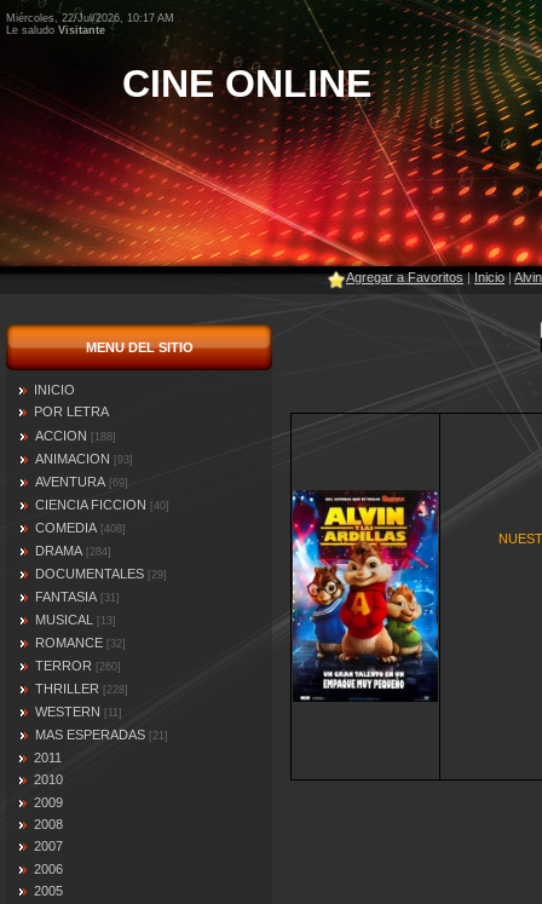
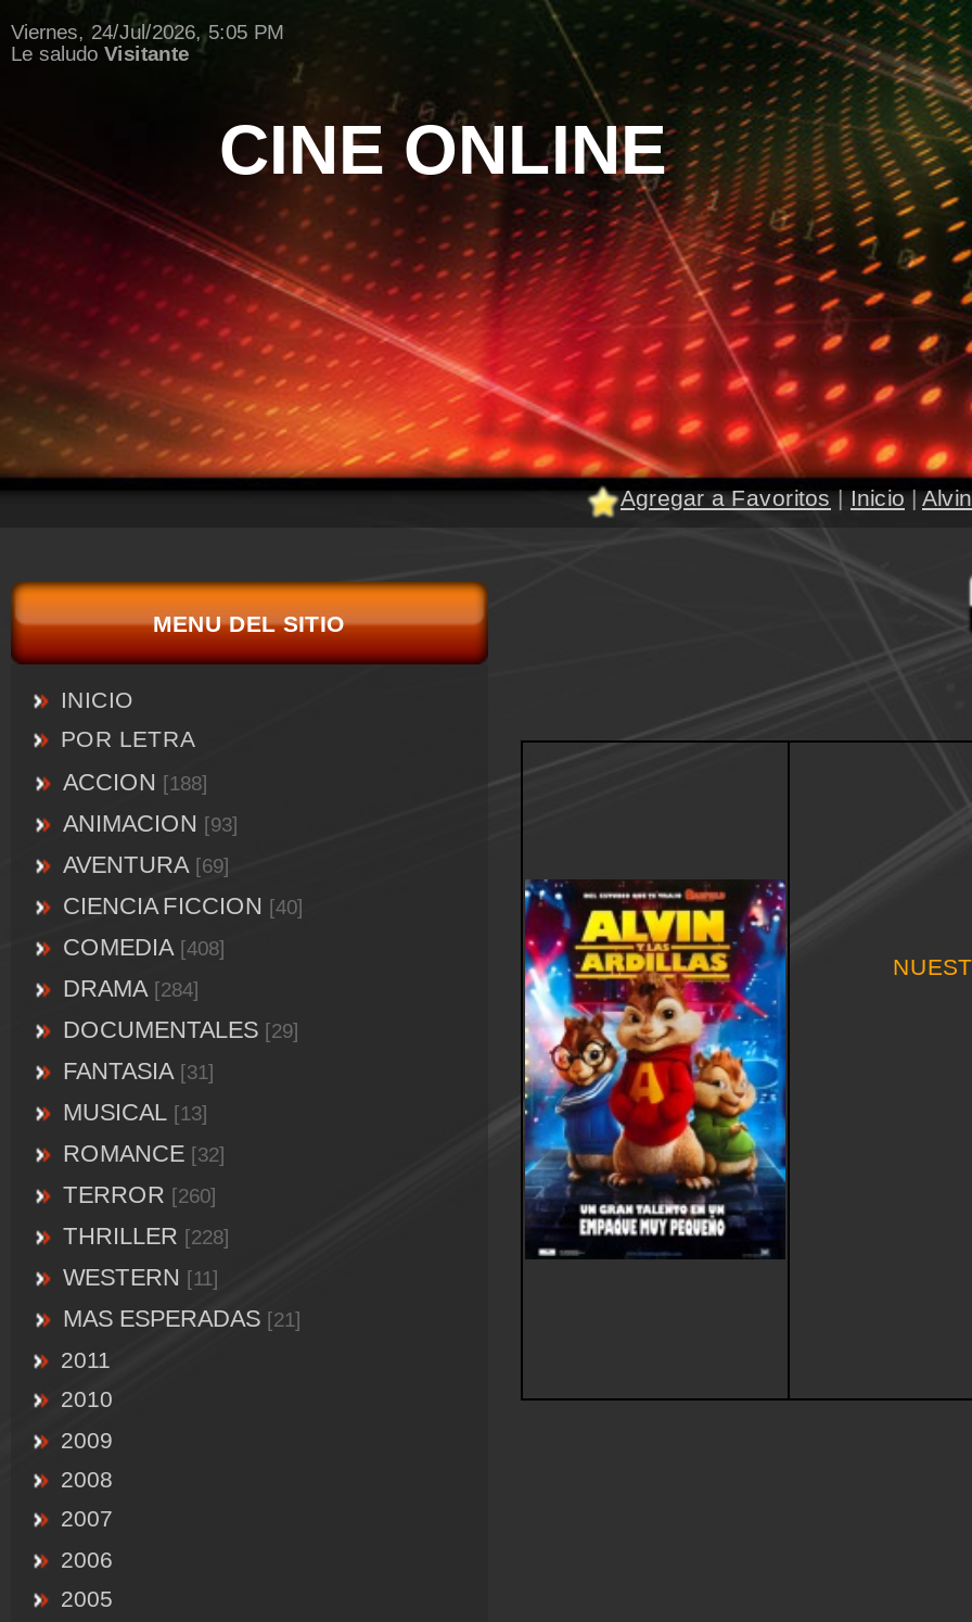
- Miércoles, 22/Jul/2026, 10:17 AM
+ Viernes, 24/Jul/2026, 5:05 PM
